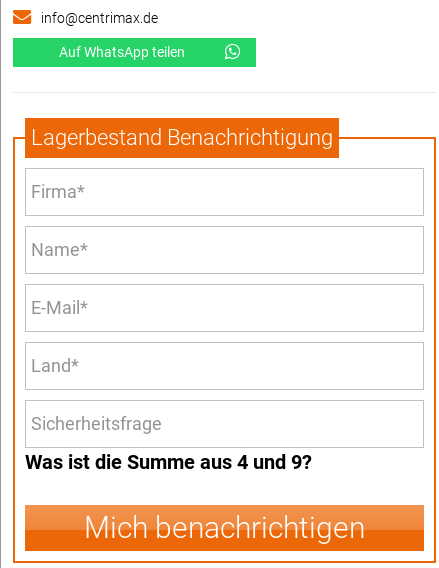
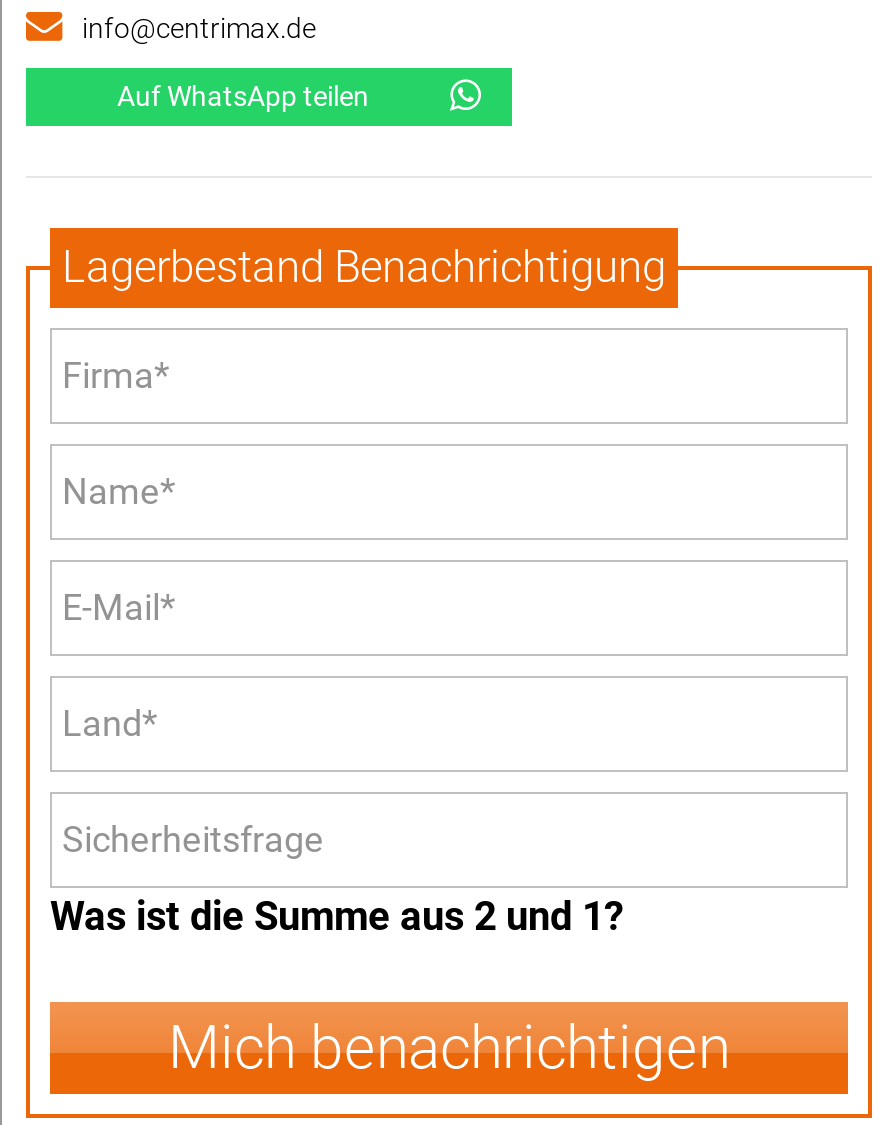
- Was ist die Summe aus 4 und 9?
+ Was ist die Summe aus 2 und 1?
